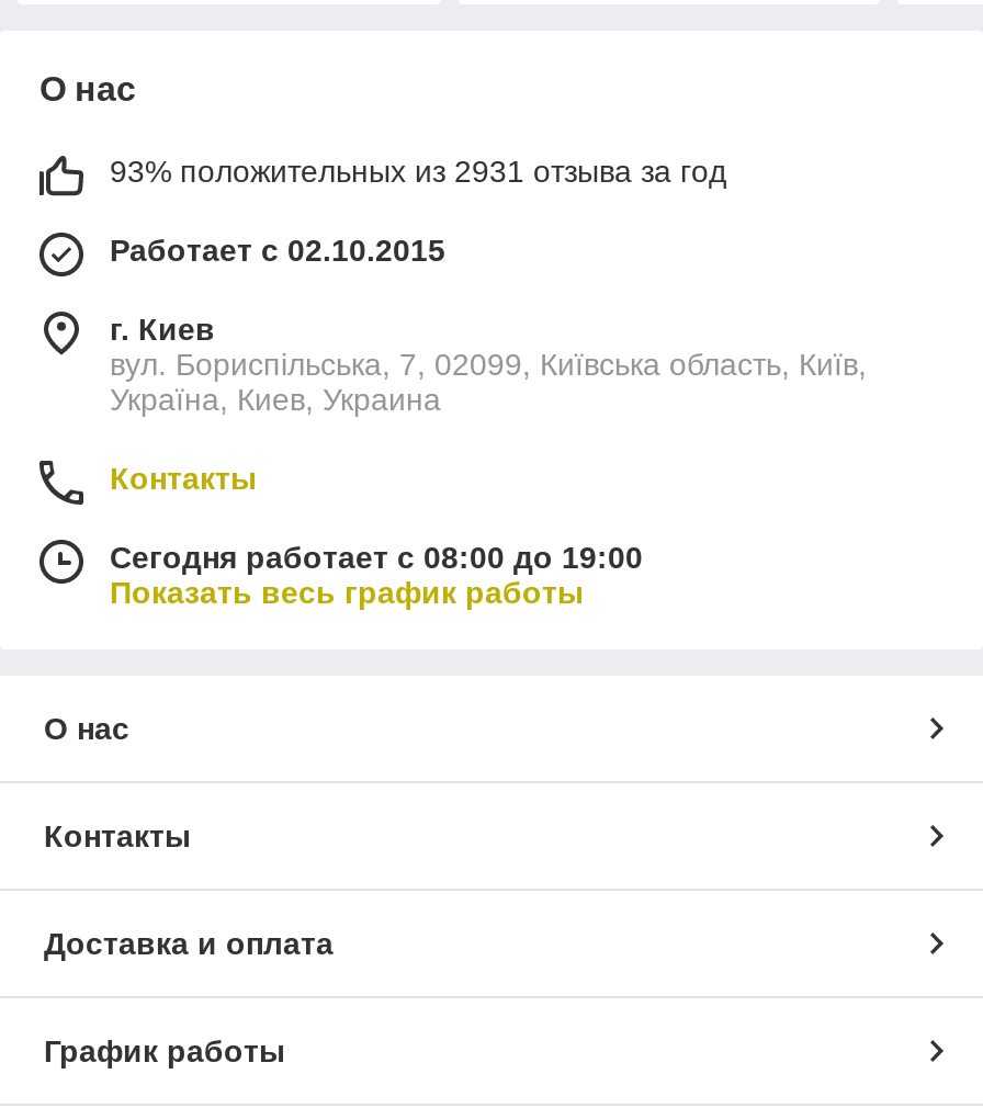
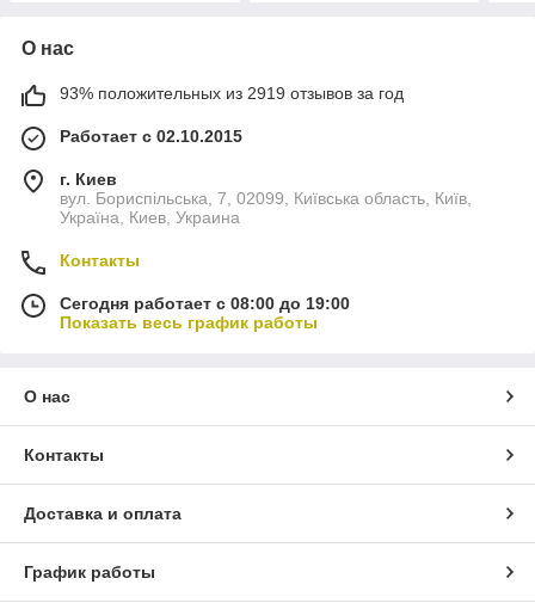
- 93% положительных из 2931 отзыва за год
+ 93% положительных из 2919 отзывов за год
